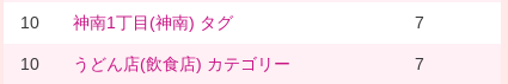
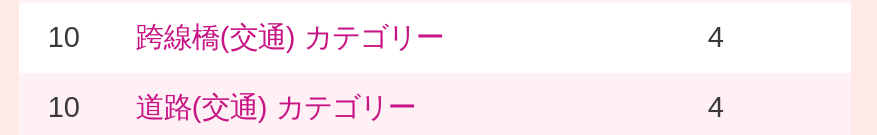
- 神南1丁目(神南) タグ
- 7
+ 跨線橋(交通) カテゴリー
+ 4

- うどん店(飲食店) カテゴリー
- 7
+ 道路(交通) カテゴリー
+ 4
